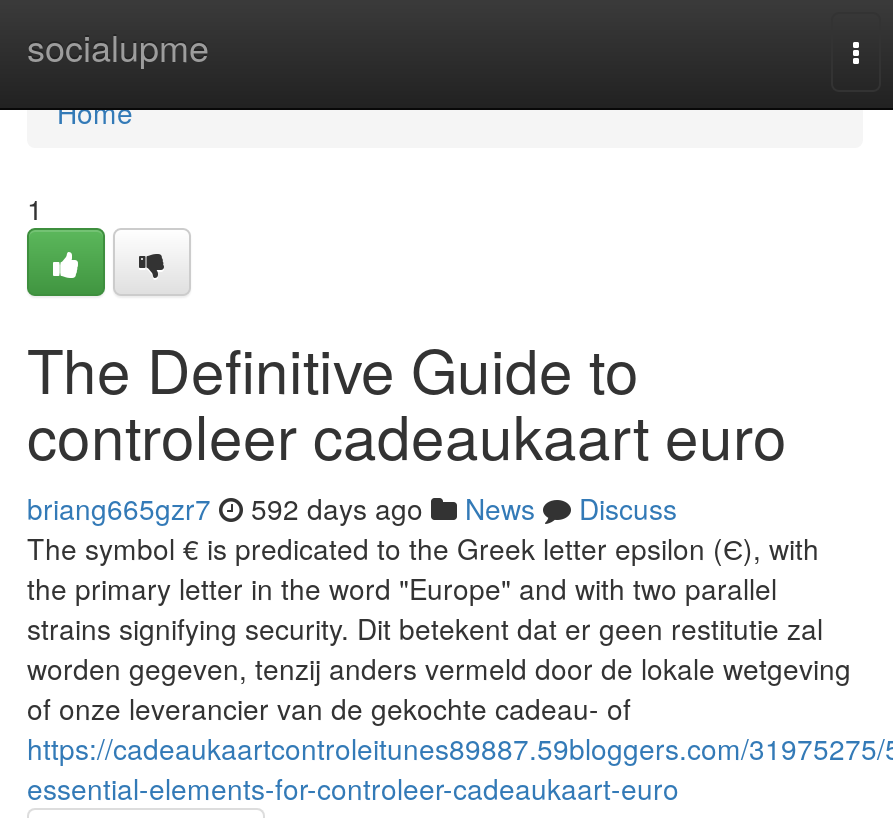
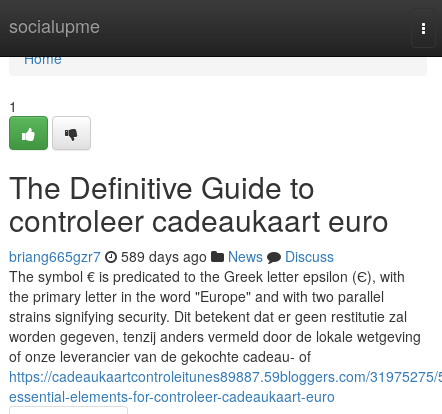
- briang665gzr7 592 days ago News Discuss
+ briang665gzr7 589 days ago News Discuss
